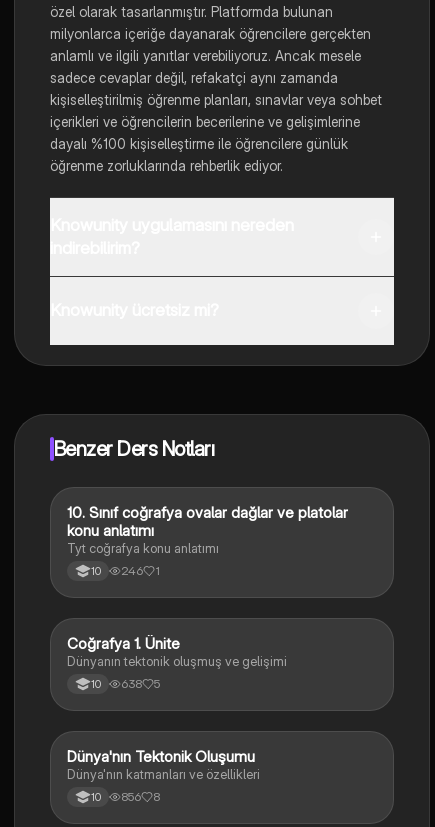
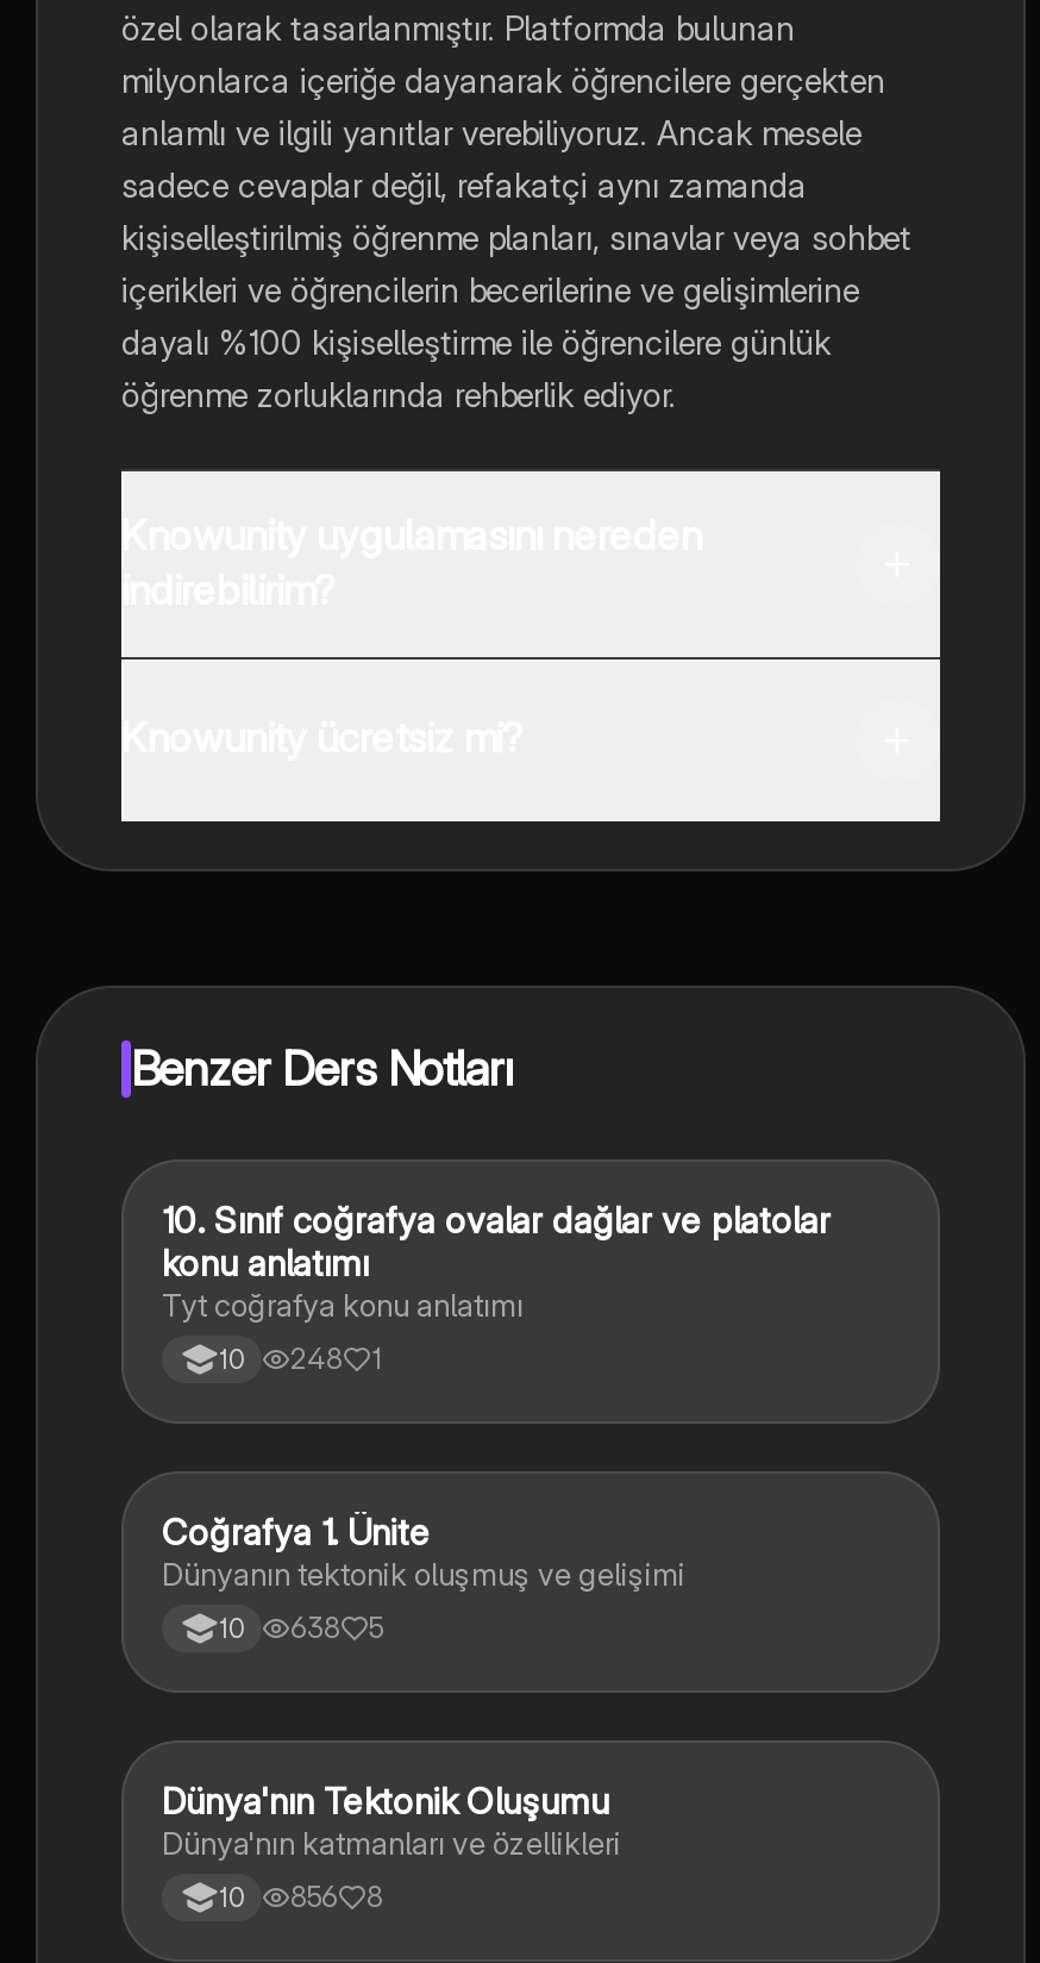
- 10 246 1
+ 10 248 1
